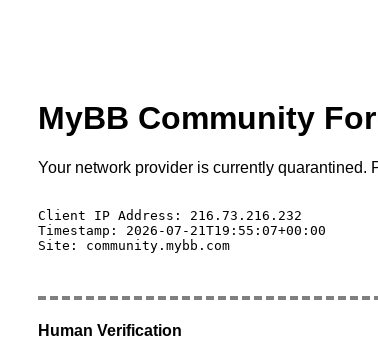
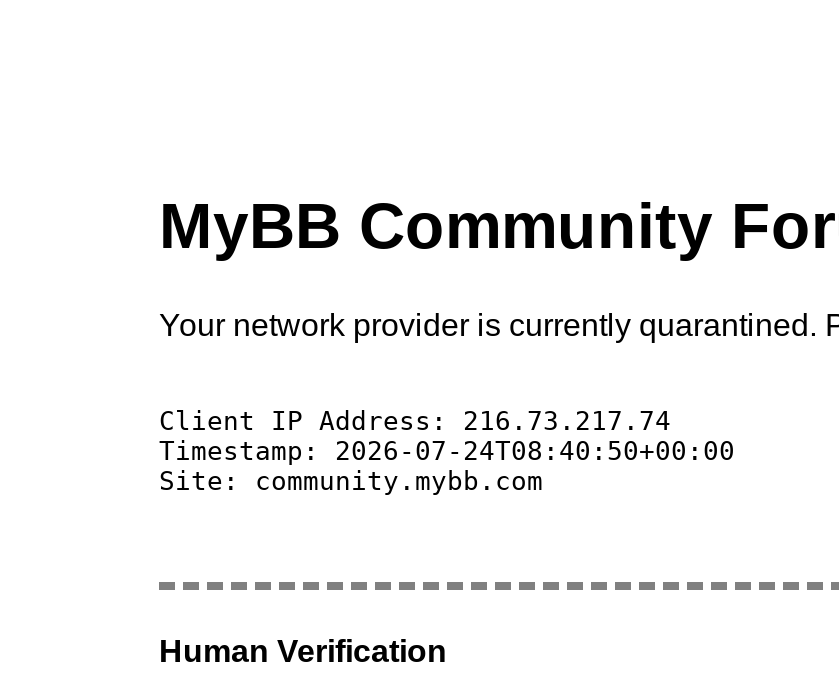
- Client IP Address: 216.73.216.232
+ Client IP Address: 216.73.217.74

- Timestamp: 2026-07-21T19:55:07+00:00
+ Timestamp: 2026-07-24T08:40:50+00:00
